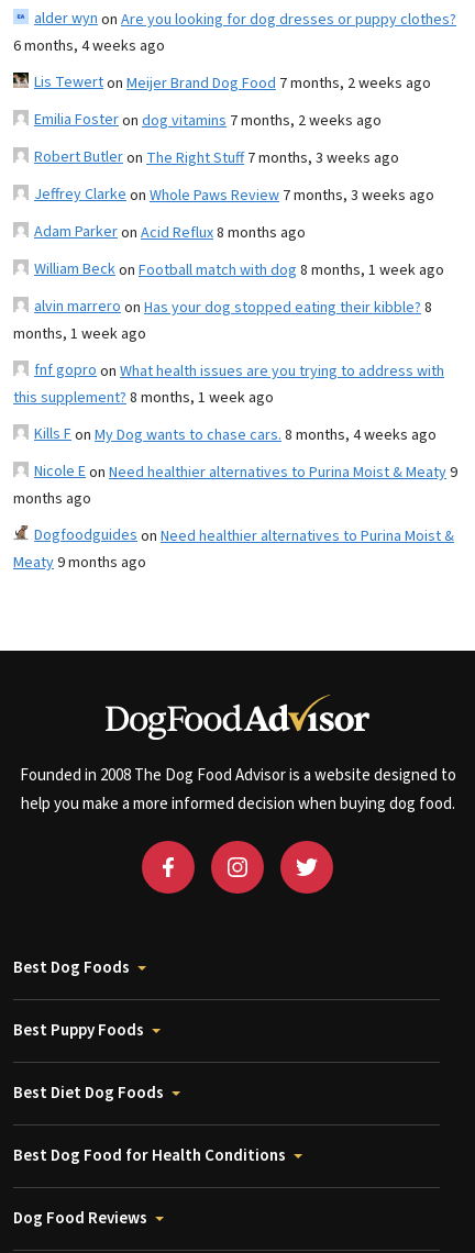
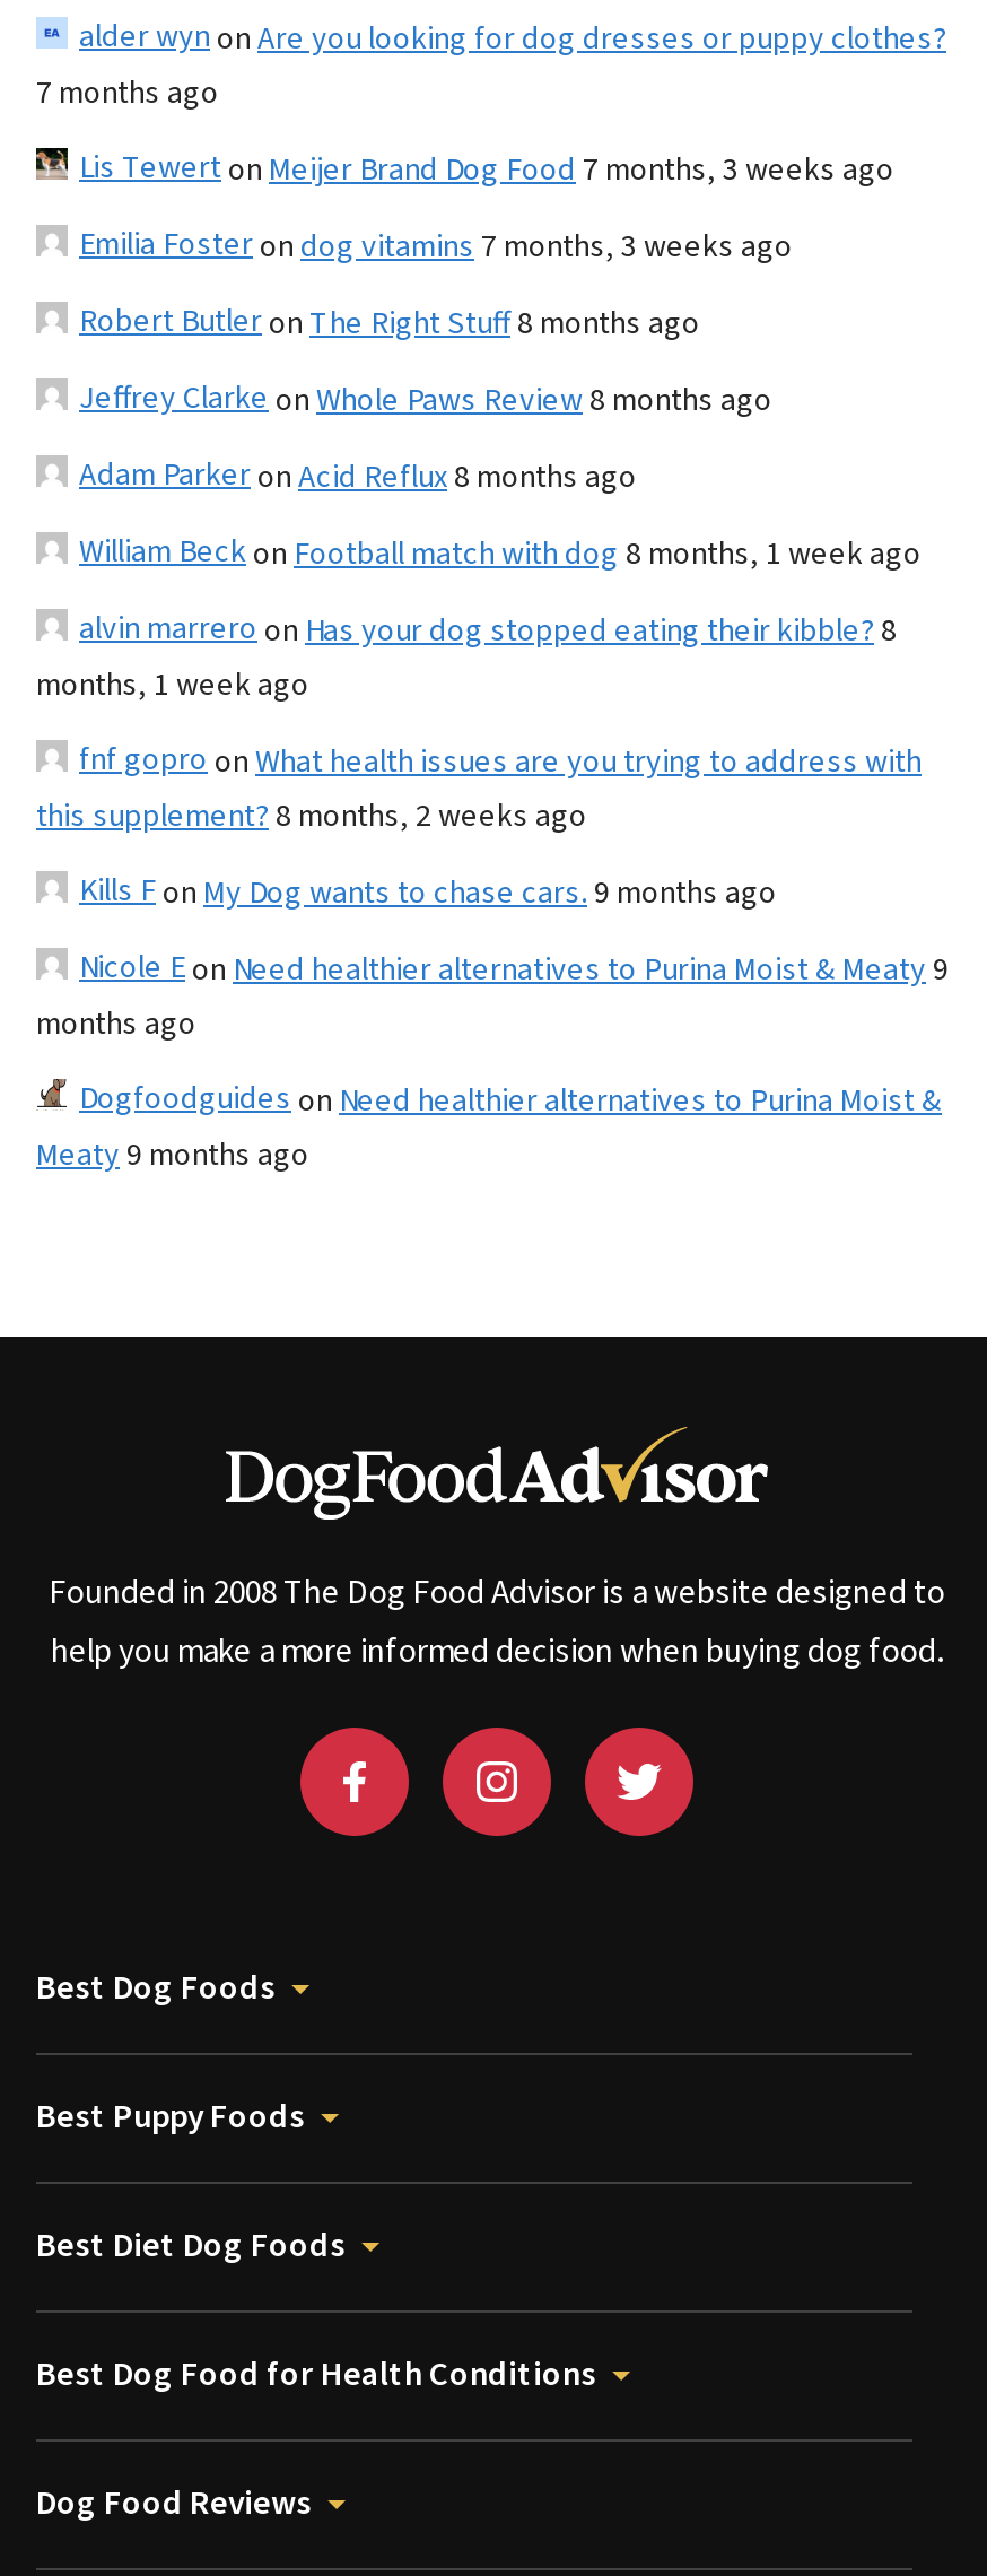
- 6 months, 4 weeks ago
+ 7 months ago

- Lis Tewerton Meijer Brand Dog Food 7 months, 2 weeks ago
+ Lis Tewerton Meijer Brand Dog Food 7 months, 3 weeks ago

- Emilia Fosteron dog vitamins 7 months, 2 weeks ago
+ Emilia Fosteron dog vitamins 7 months, 3 weeks ago

- Robert Butleron The Right Stuff 7 months, 3 weeks ago
+ Robert Butleron The Right Stuff 8 months ago

- Jeffrey Clarkeon Whole Paws Review 7 months, 3 weeks ago
+ Jeffrey Clarkeon Whole Paws Review 8 months ago

- this supplement? 8 months, 1 week ago
+ this supplement? 8 months, 2 weeks ago

- Kills Fon My Dog wants to chase cars. 8 months, 4 weeks ago
+ Kills Fon My Dog wants to chase cars. 9 months ago
